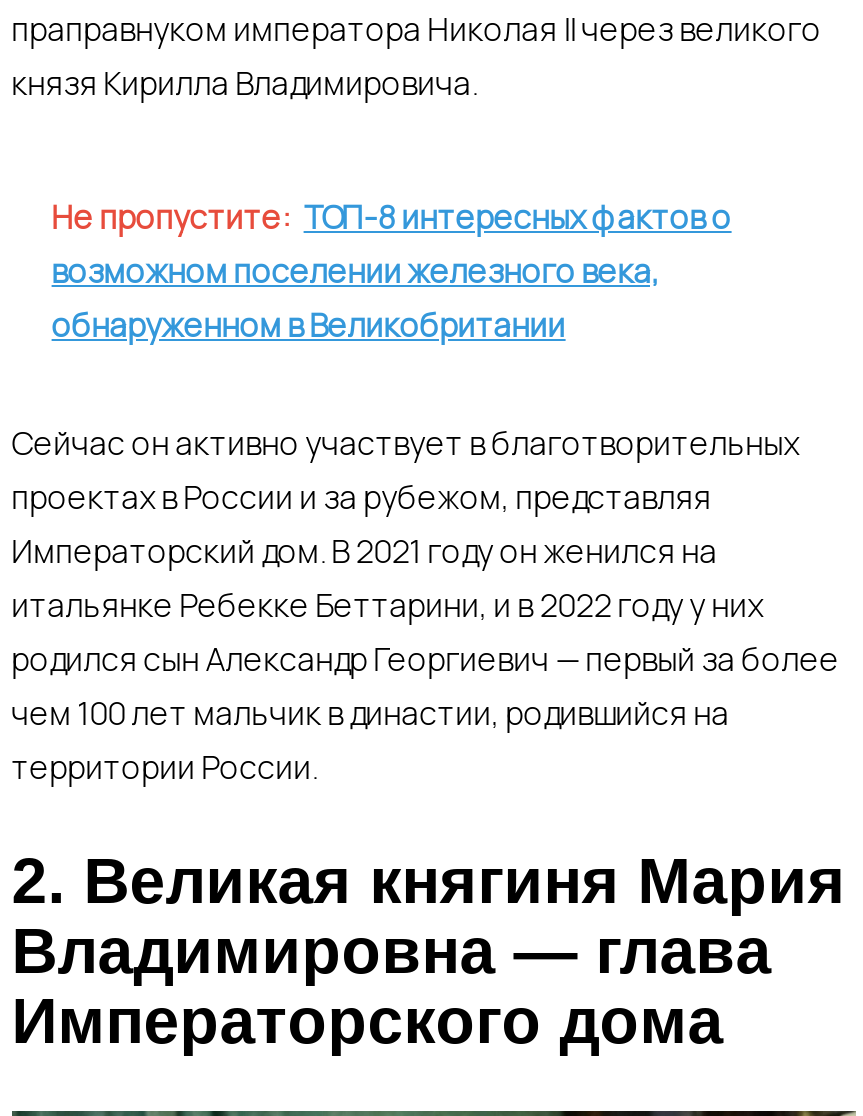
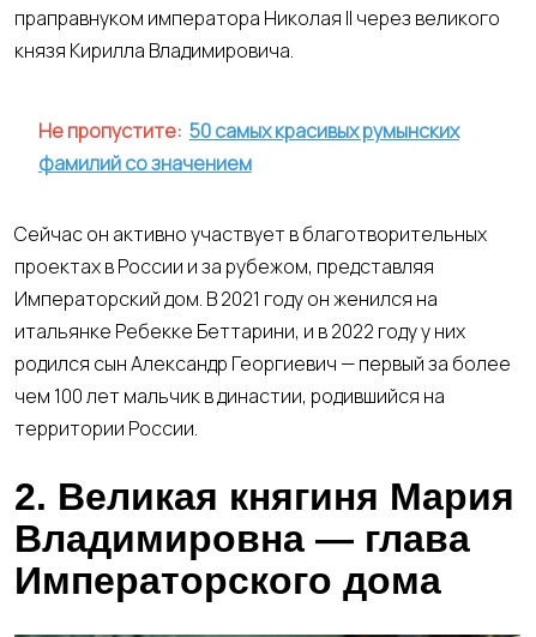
- Не пропустите: ТОП-8 интересных фактов о
- возможном поселении железного века,
- обнаруженном в Великобритании
+ Не пропустите: 50 самых красивых румынских
+ фамилий со значением
